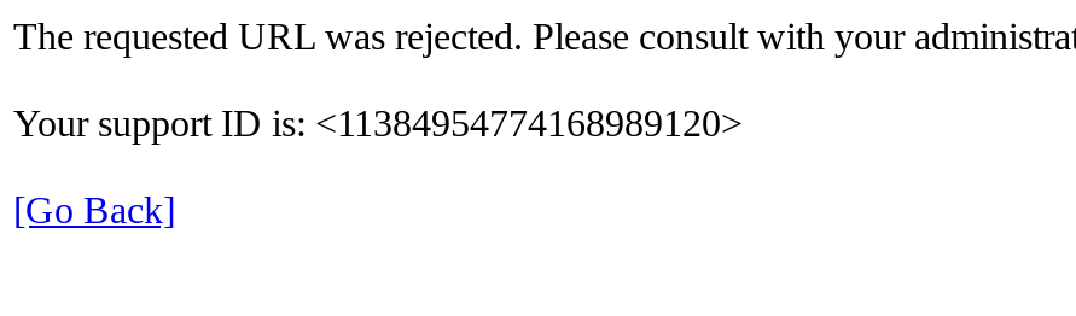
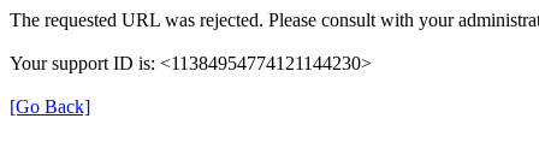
- Your support ID is: <11384954774168989120>
+ Your support ID is: <11384954774121144230>
